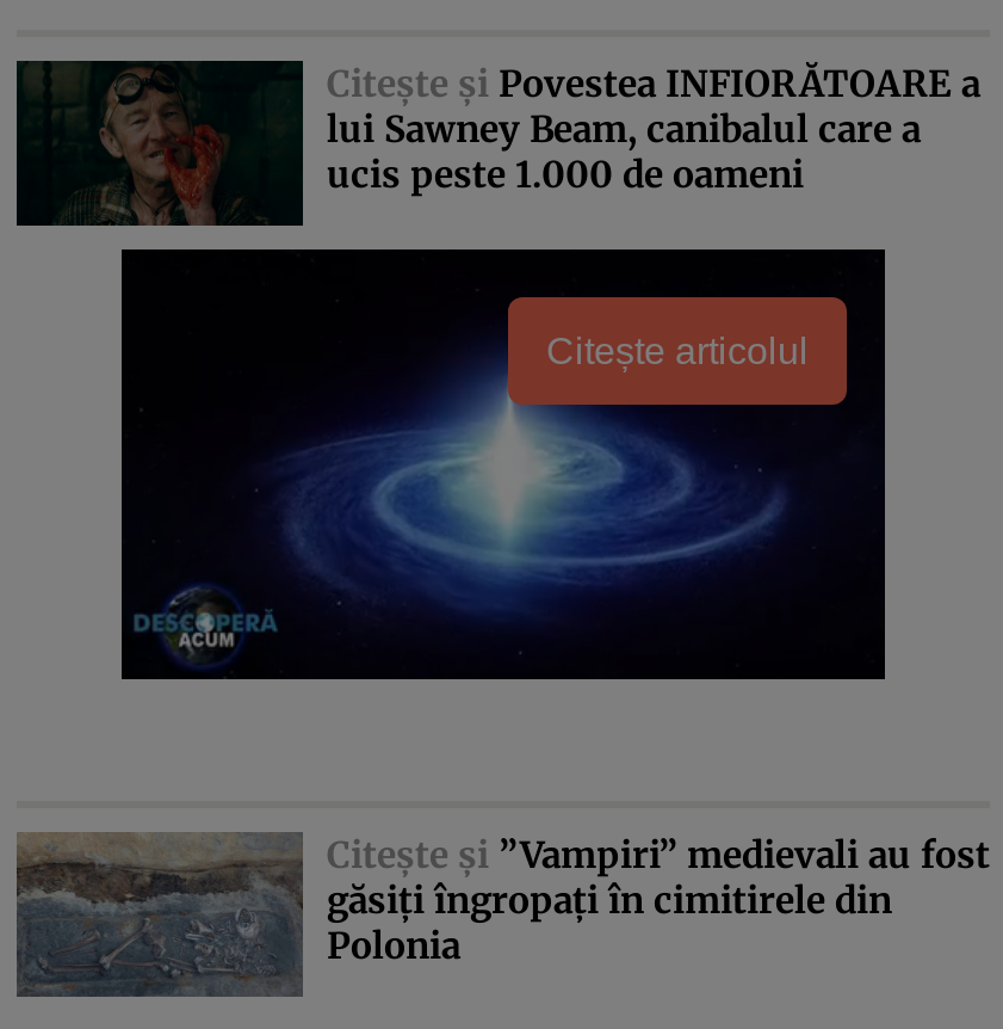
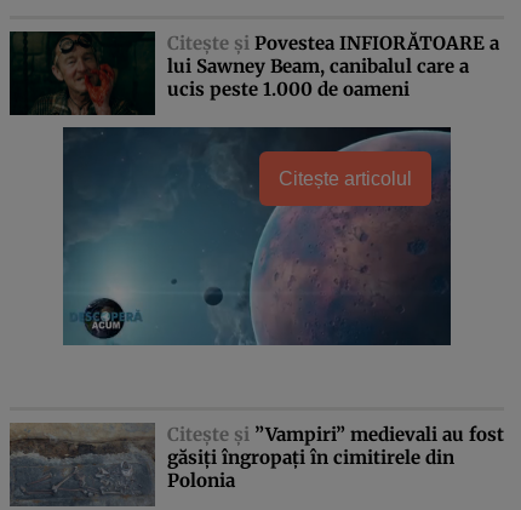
- [image]
+ [image]
